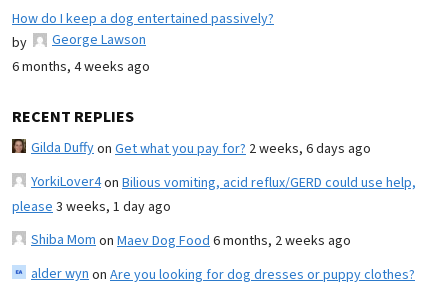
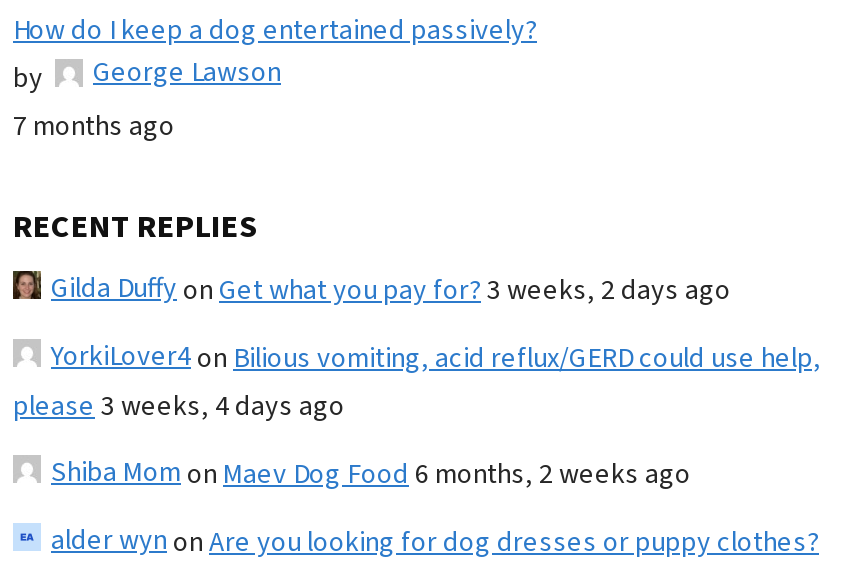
- 6 months, 4 weeks ago
+ 7 months ago

- Gilda Duffyon Get what you pay for? 2 weeks, 6 days ago
+ Gilda Duffyon Get what you pay for? 3 weeks, 2 days ago

- please 3 weeks, 1 day ago
+ please 3 weeks, 4 days ago
